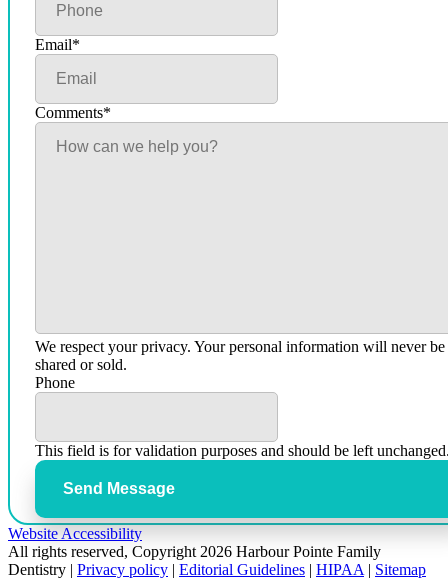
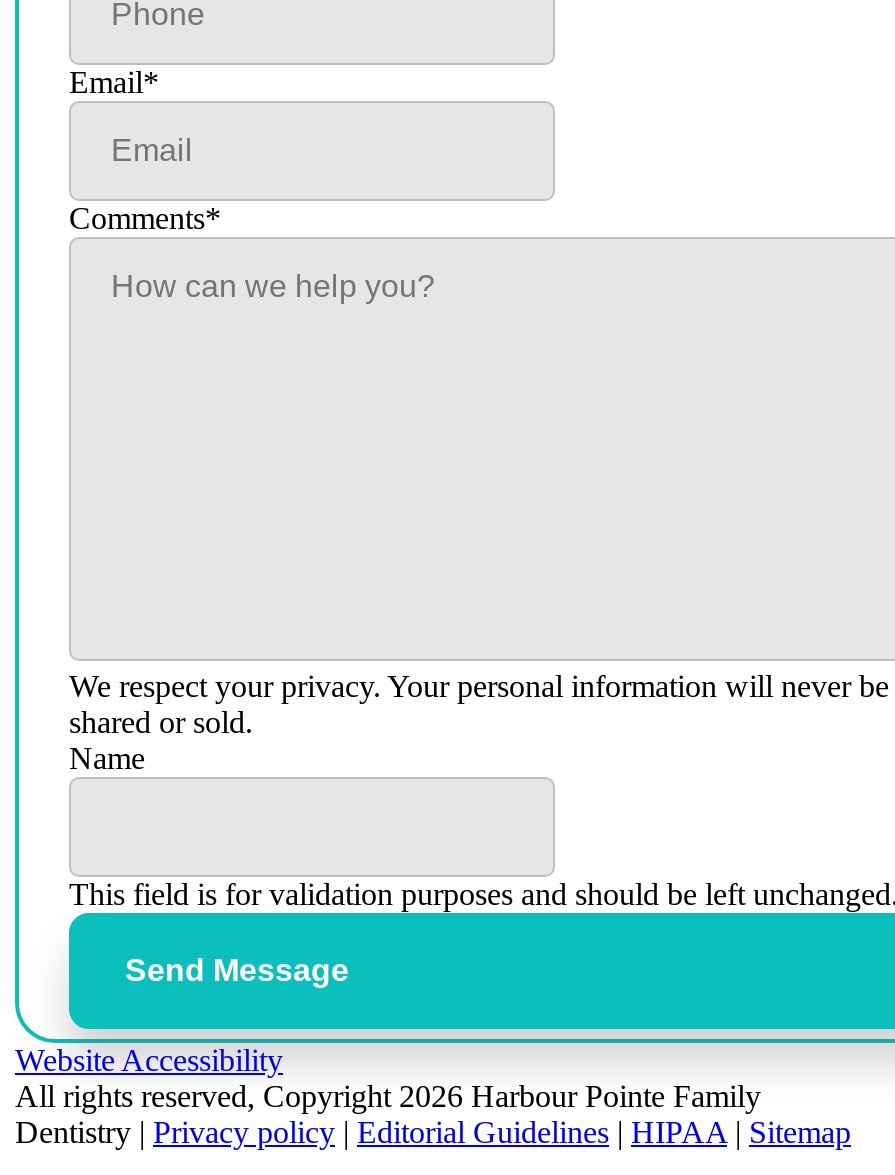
- Phone
+ Name
